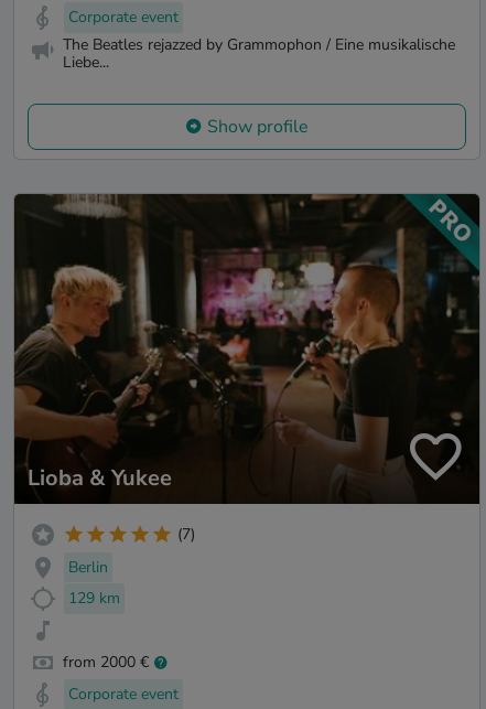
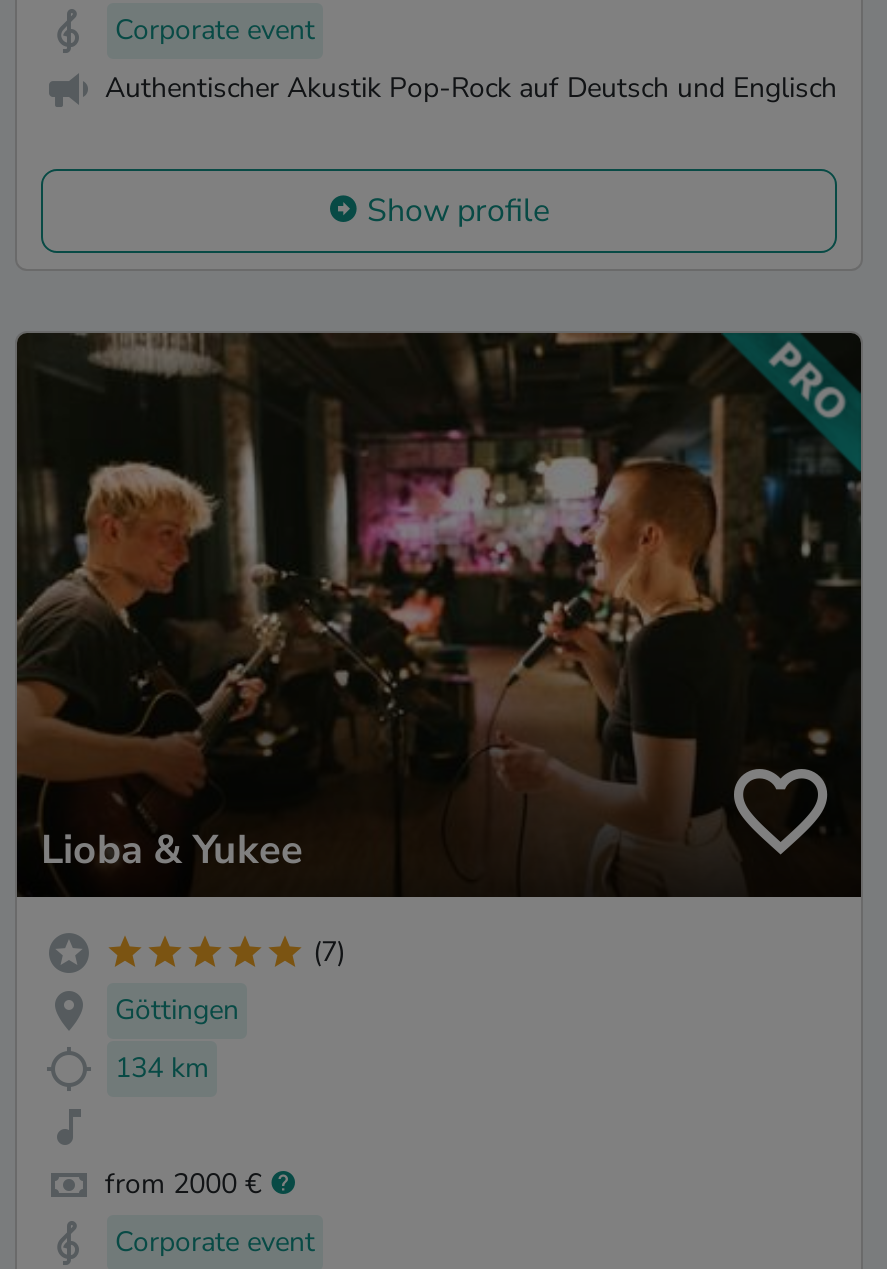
- The Beatles rejazzed by Grammophon / Eine musikalische
- Liebe...
+ Authentischer Akustik Pop-Rock auf Deutsch und Englisch

- Berlin
+ Göttingen

- 129 km
+ 134 km
